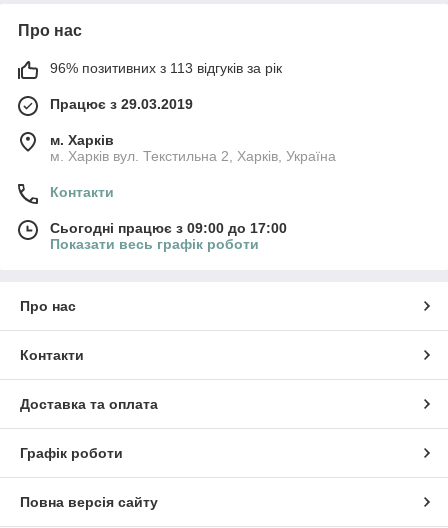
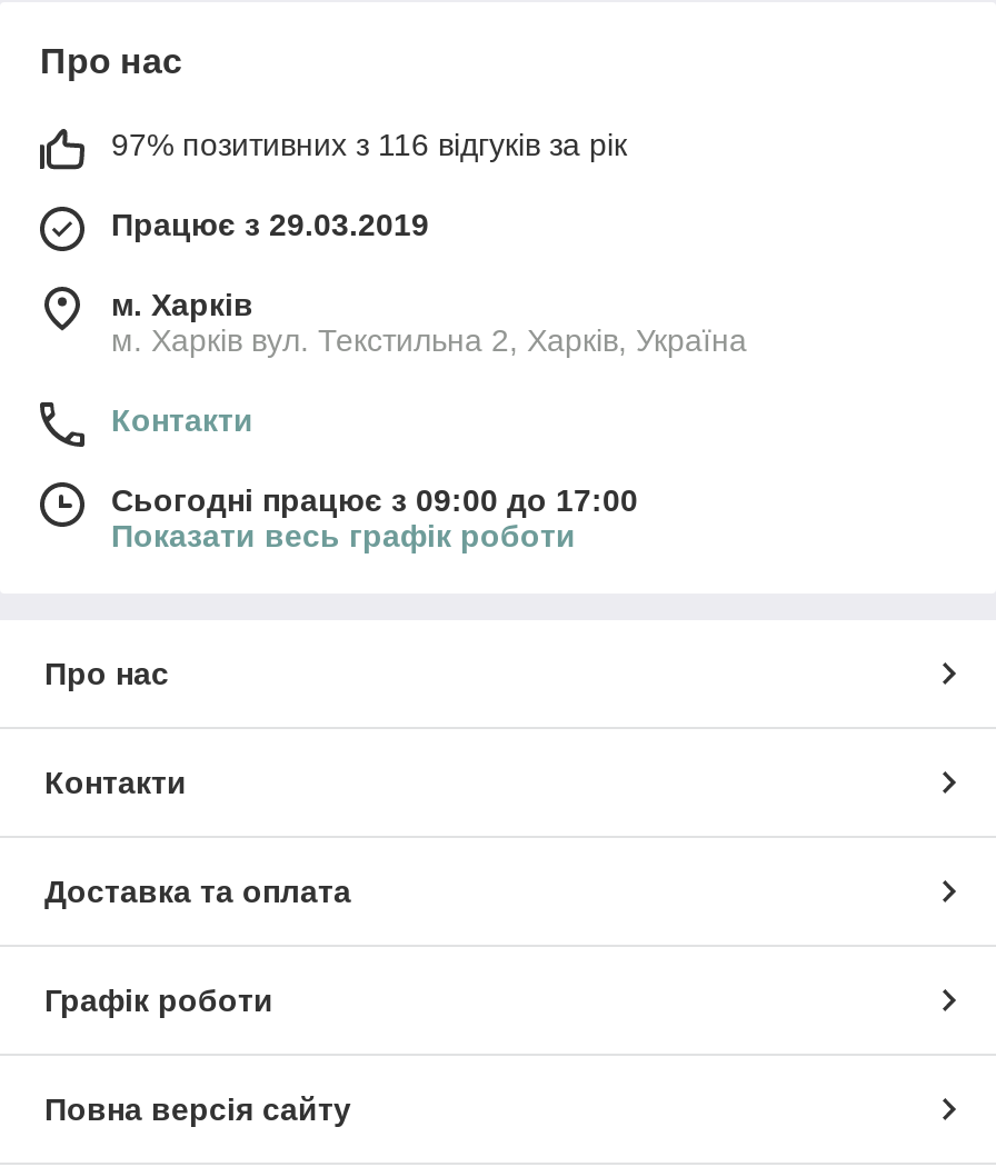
- 96% позитивних з 113 відгуків за рік
+ 97% позитивних з 116 відгуків за рік
